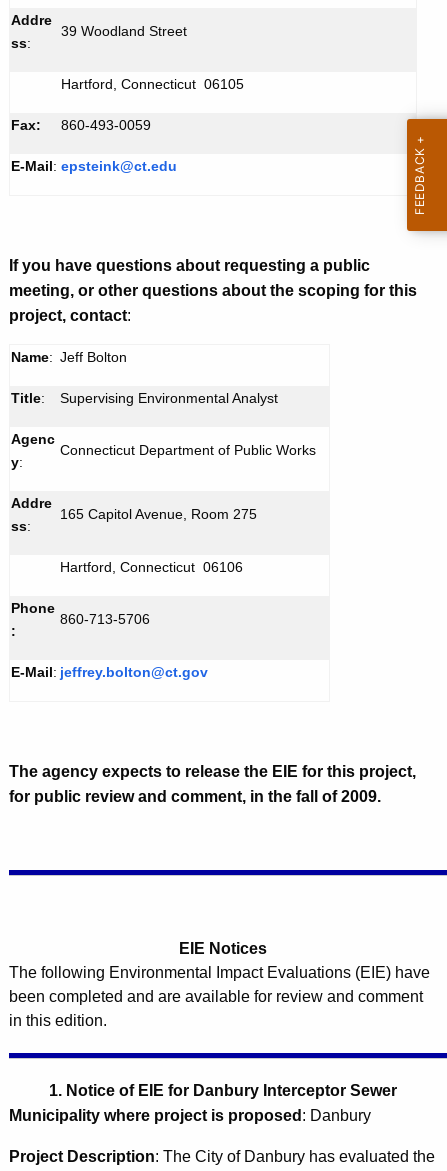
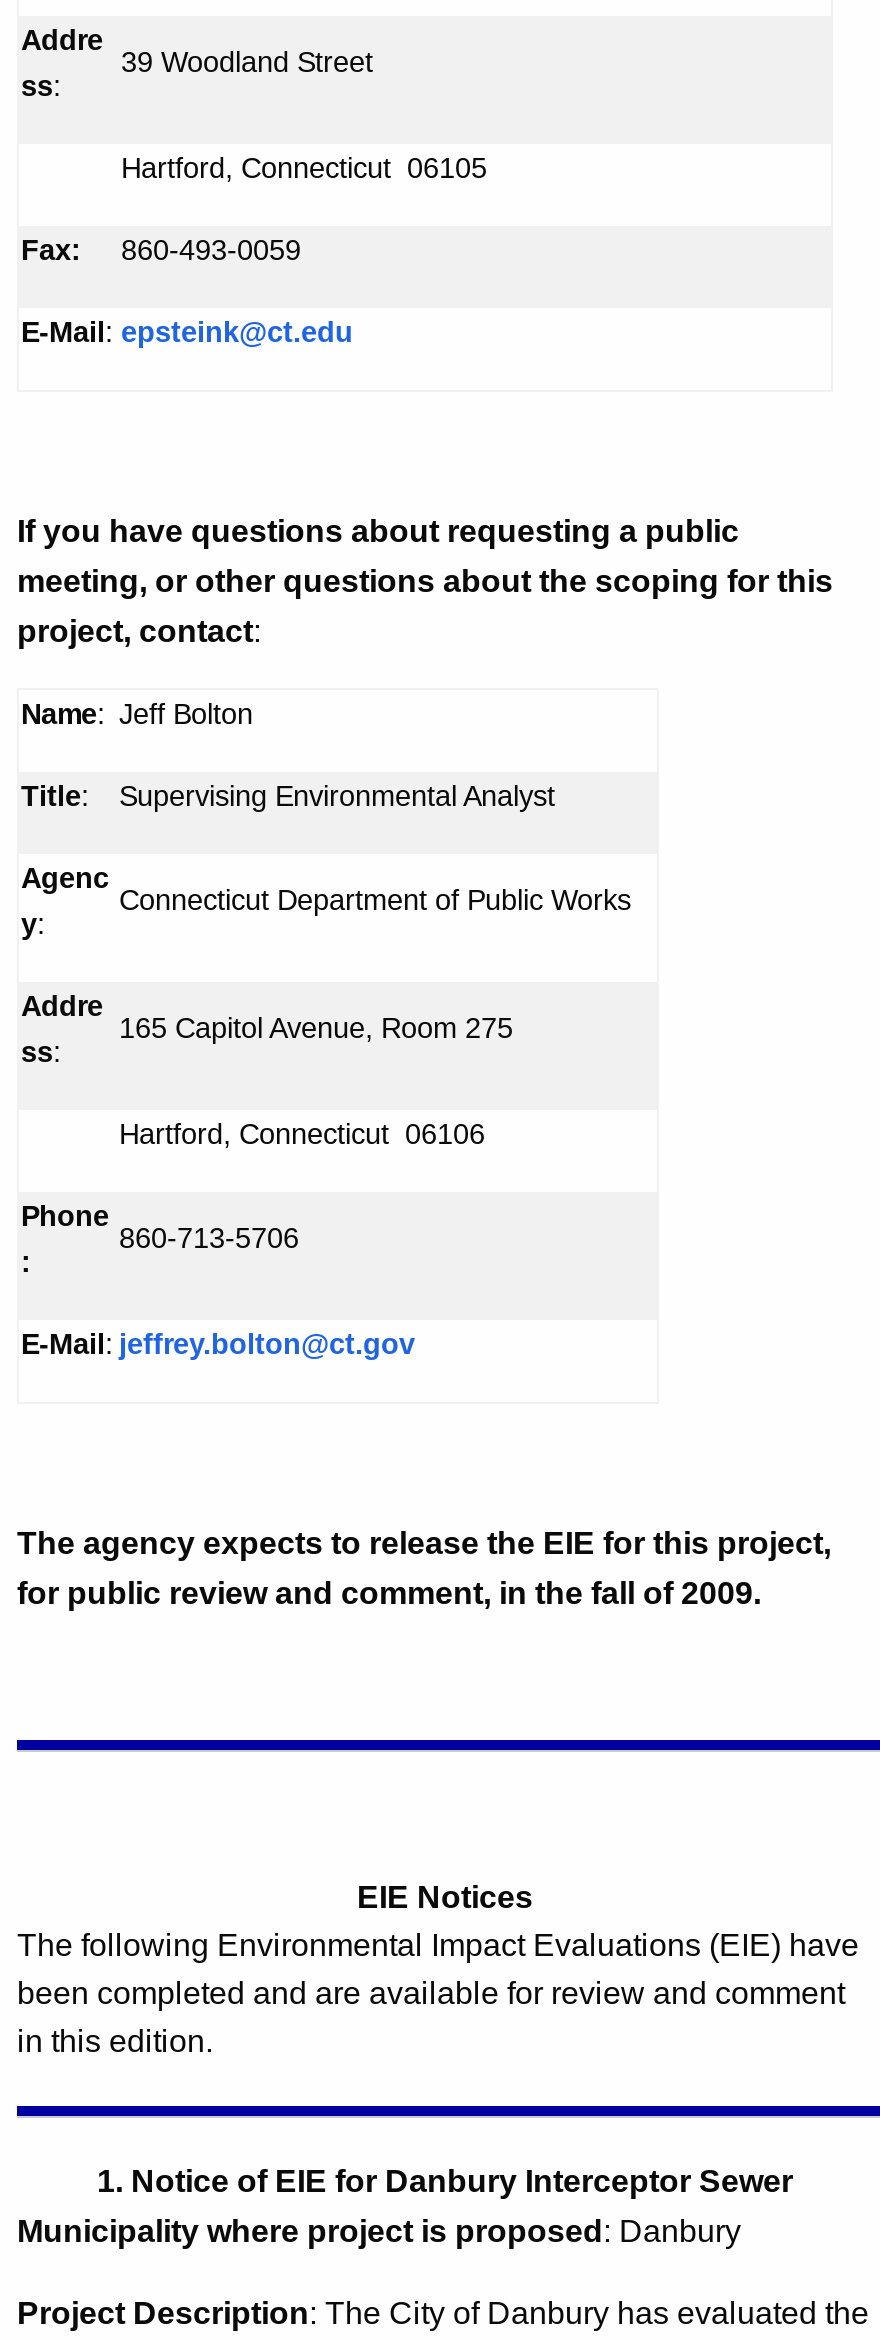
- [image]
